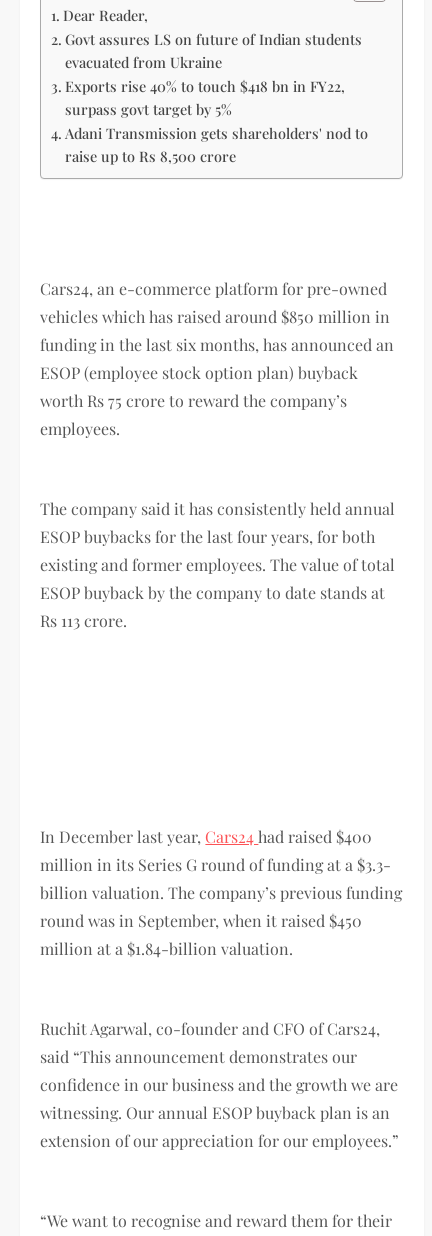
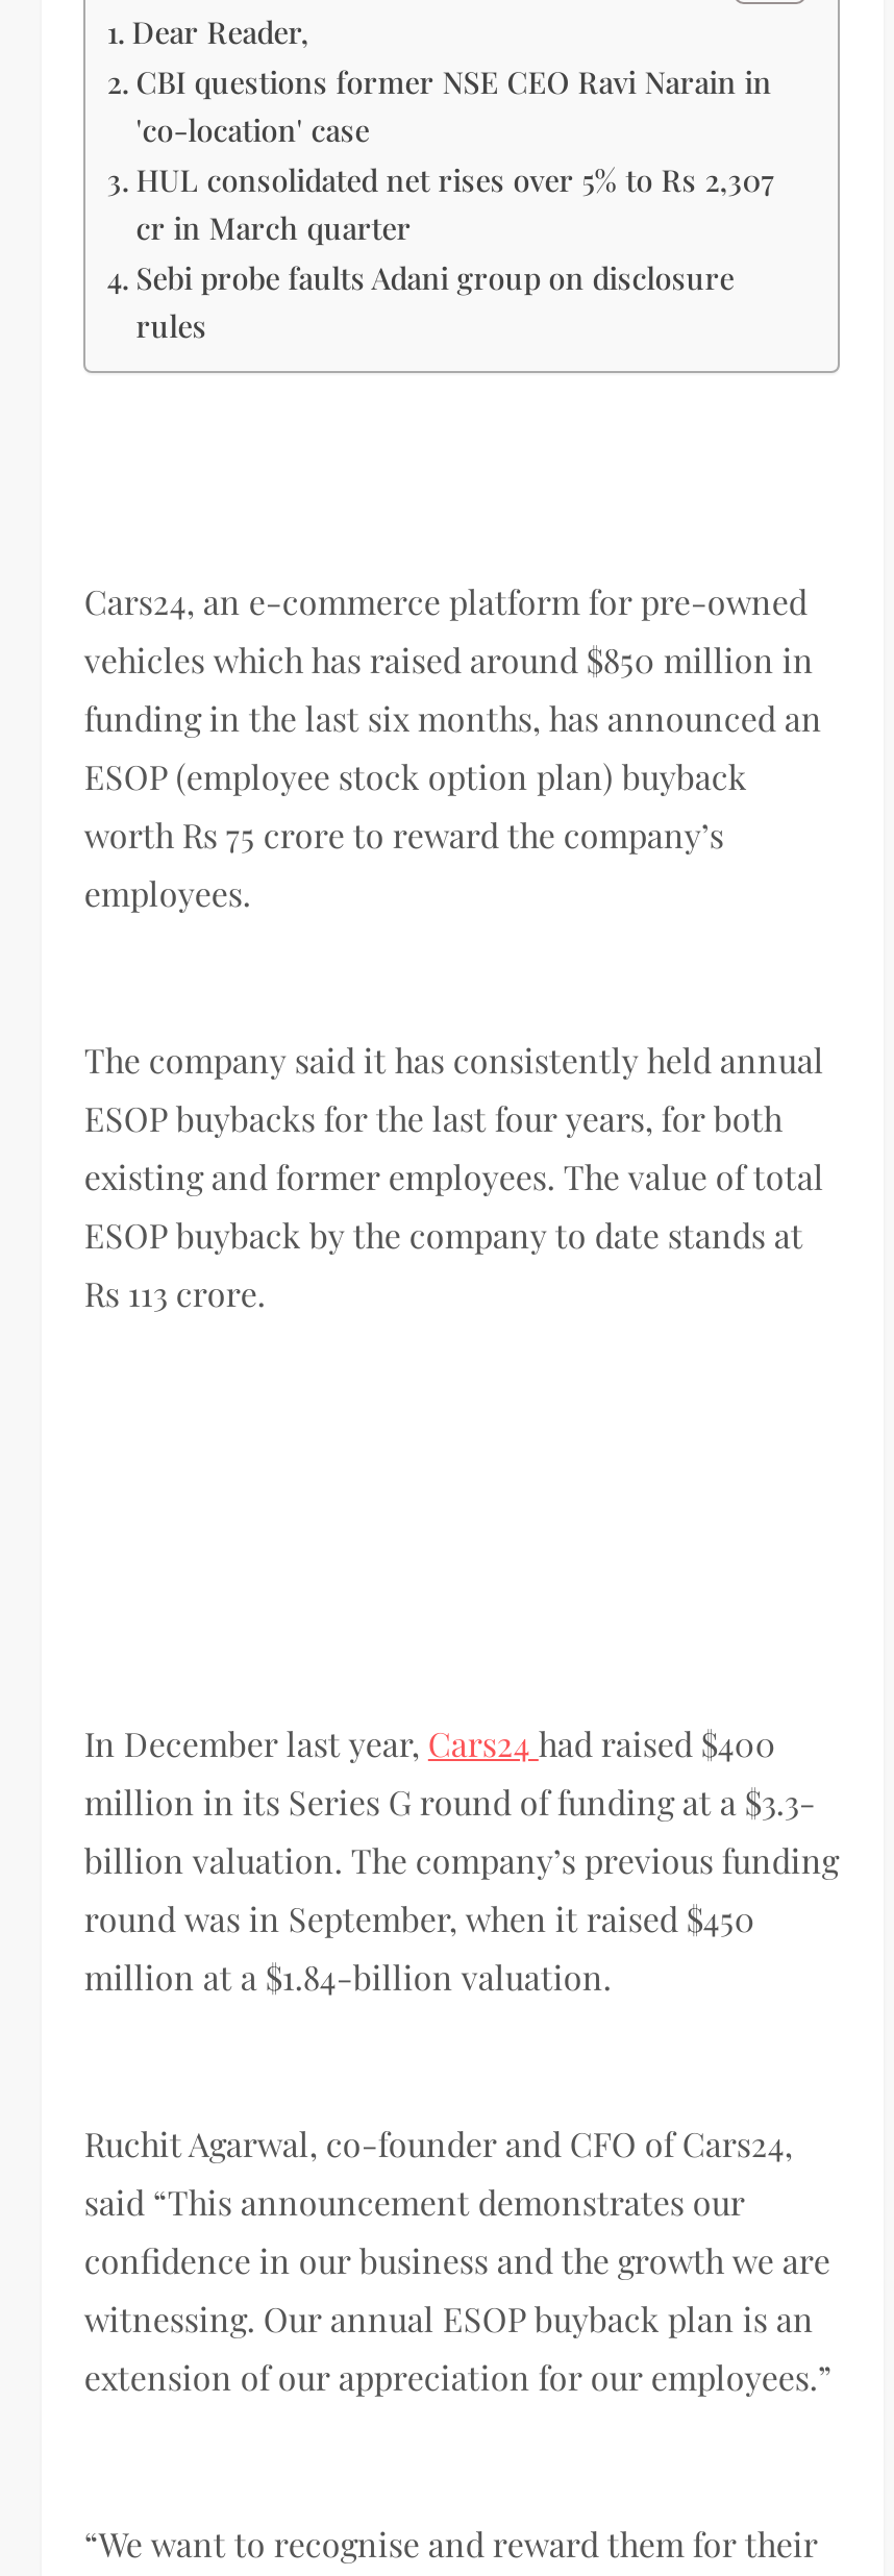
- Govt assures LS on future of Indian students
- evacuated from Ukraine
- Exports rise 40% to touch $418 bn in FY22,
- surpass govt target by 5%
- Adani Transmission gets shareholders' nod to
- raise up to Rs 8,500 crore
+ CBI questions former NSE CEO Ravi Narain in
+ 'co-location' case
+ HUL consolidated net rises over 5% to Rs 2,307
+ cr in March quarter
+ Sebi probe faults Adani group on disclosure
+ rules
